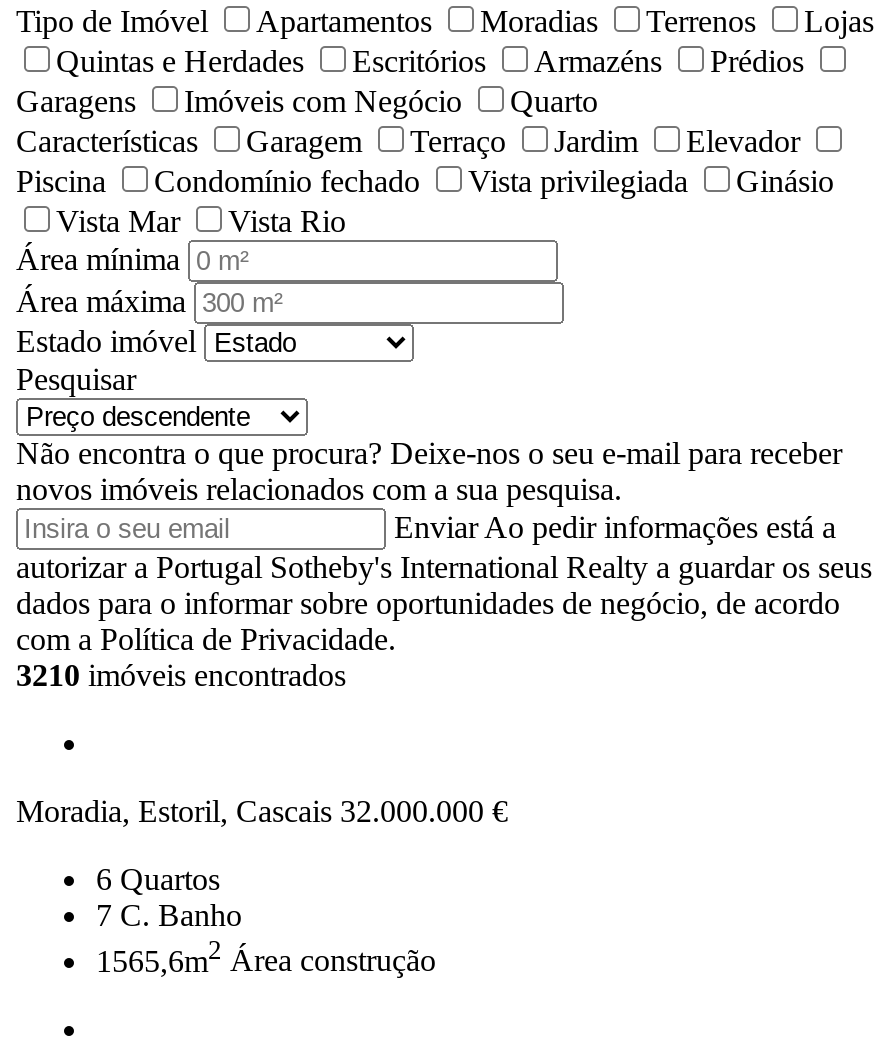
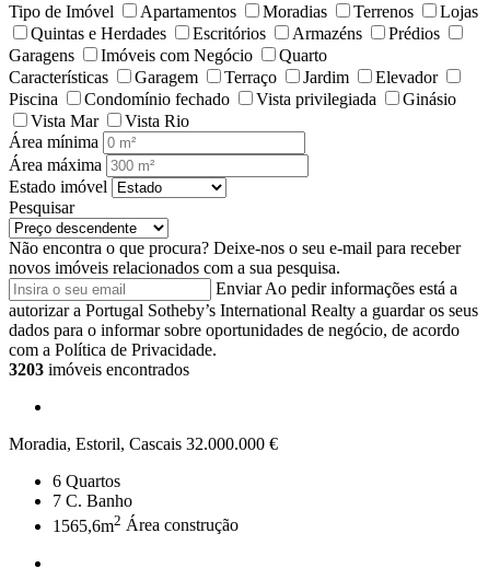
- autorizar a Portugal Sotheby's International Realty a guardar os seus
+ autorizar a Portugal Sotheby’s International Realty a guardar os seus

- 3210 imóveis encontrados
+ 3203 imóveis encontrados
